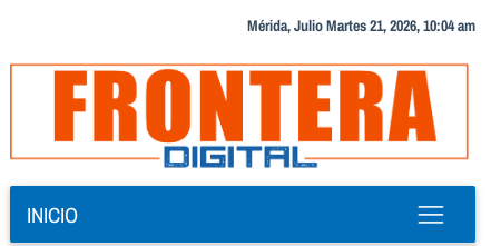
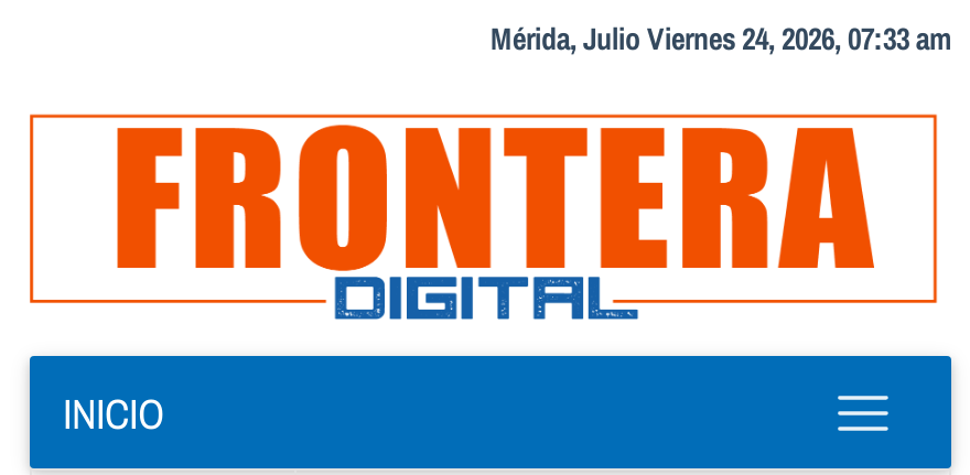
- Mérida, Julio Martes 21, 2026, 10:04 am
+ Mérida, Julio Viernes 24, 2026, 07:33 am
